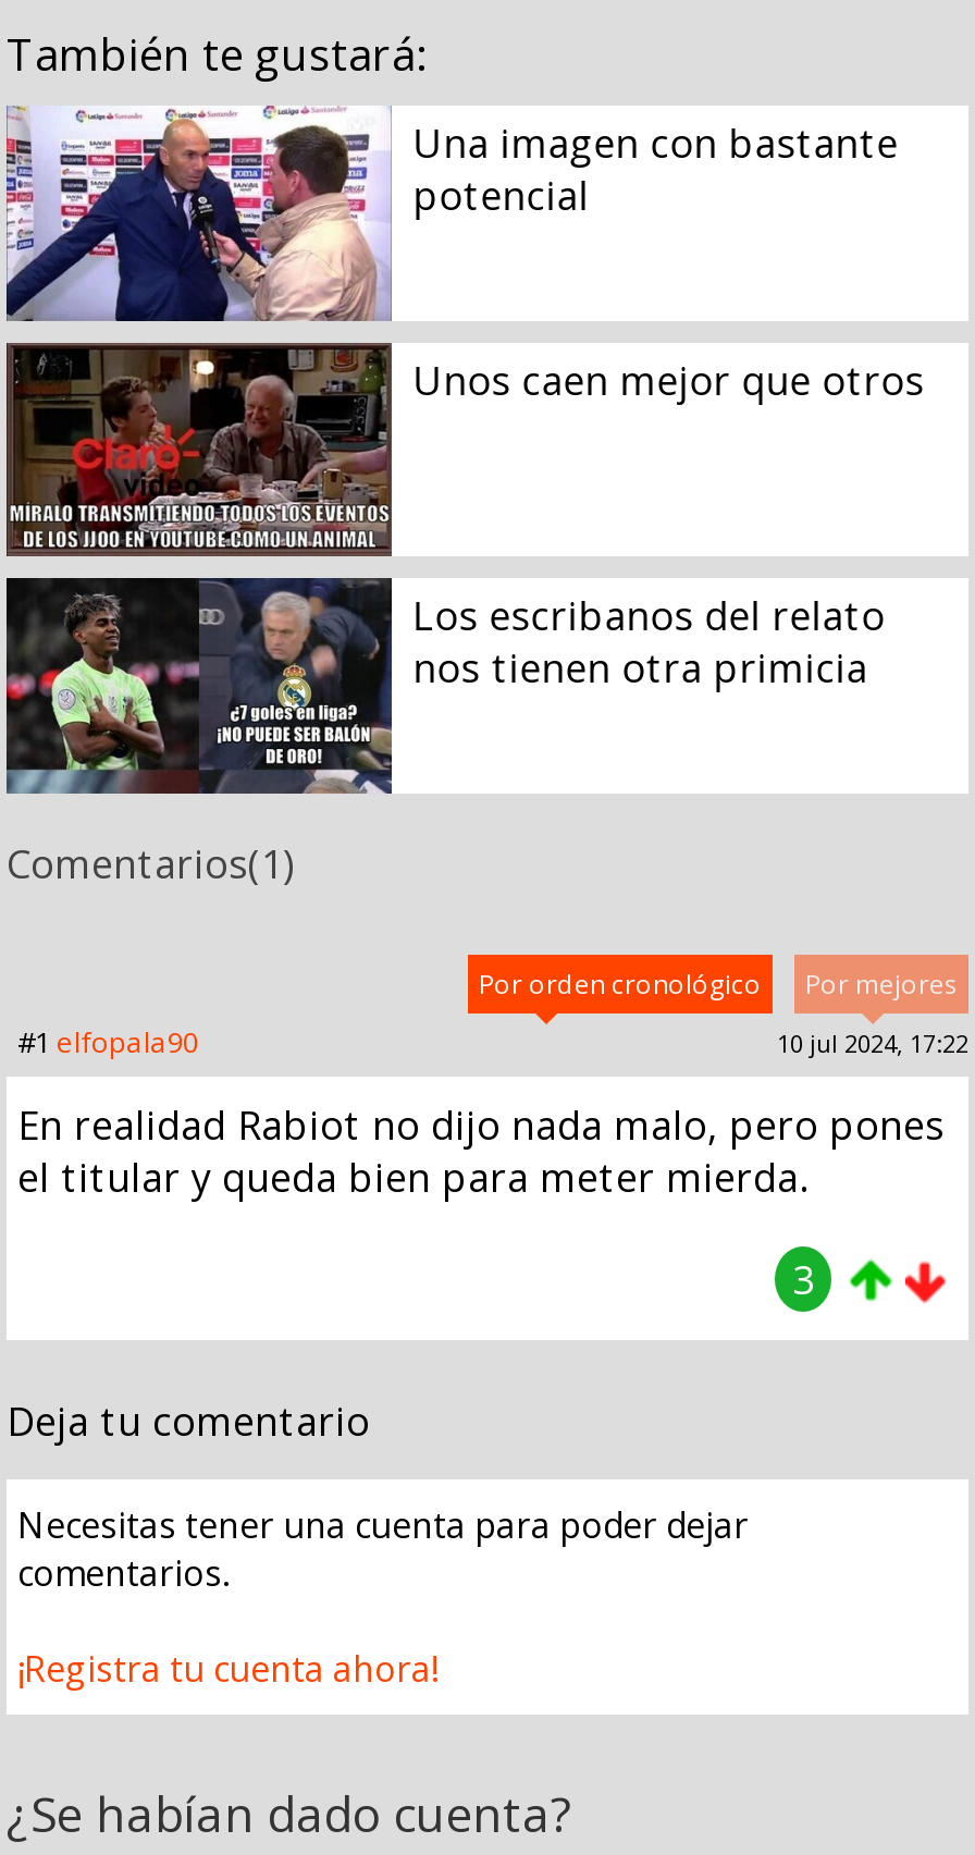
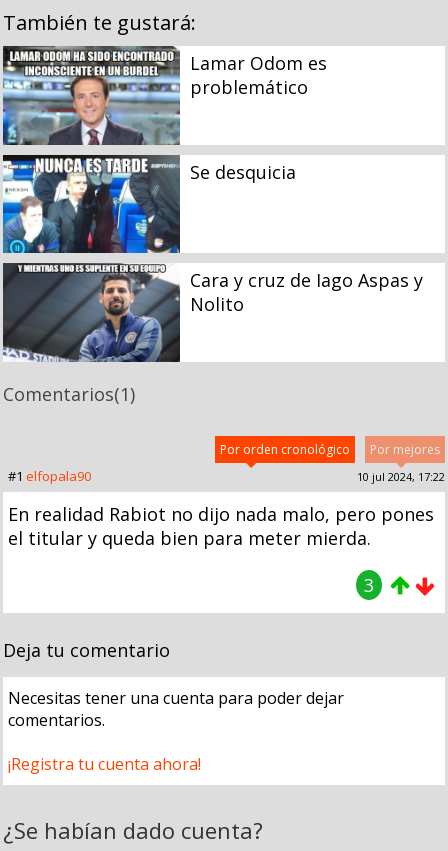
- [image]
- Una imagen con bastante
- potencial
+ [image]
+ Lamar Odom es
+ problemático

- [image]
- Unos caen mejor que otros
+ [image]
+ Se desquicia

- [image]
- Los escribanos del relato
- nos tienen otra primicia
+ [image]
+ Cara y cruz de Iago Aspas y
+ Nolito
